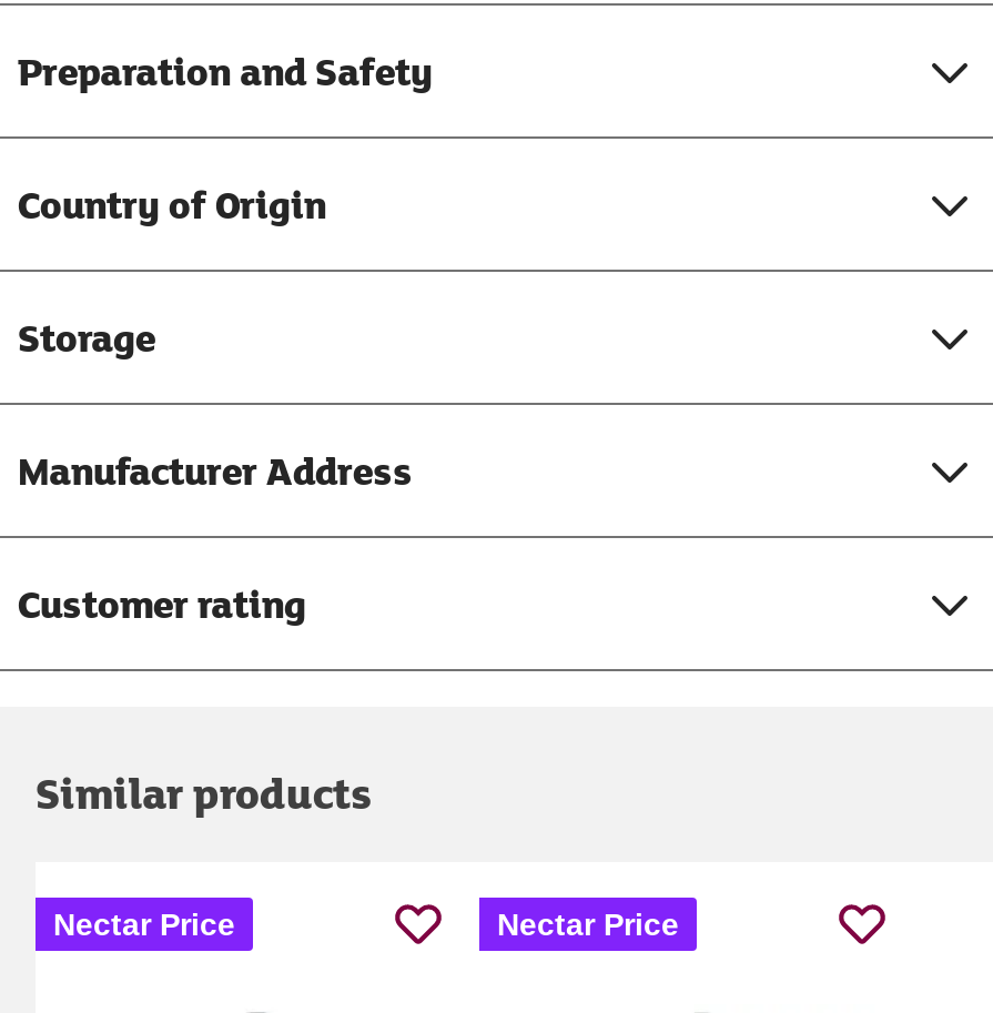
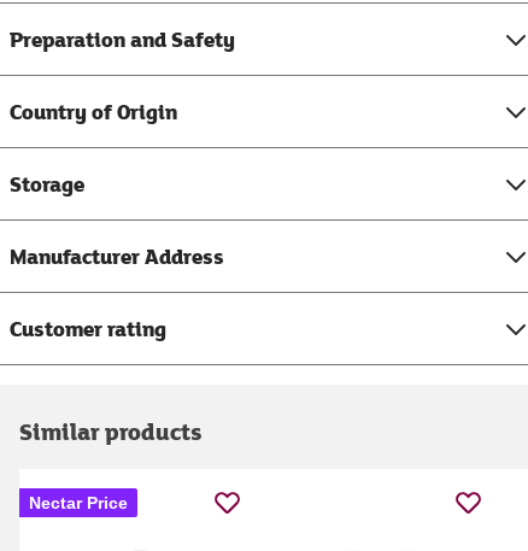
- Nectar Price
